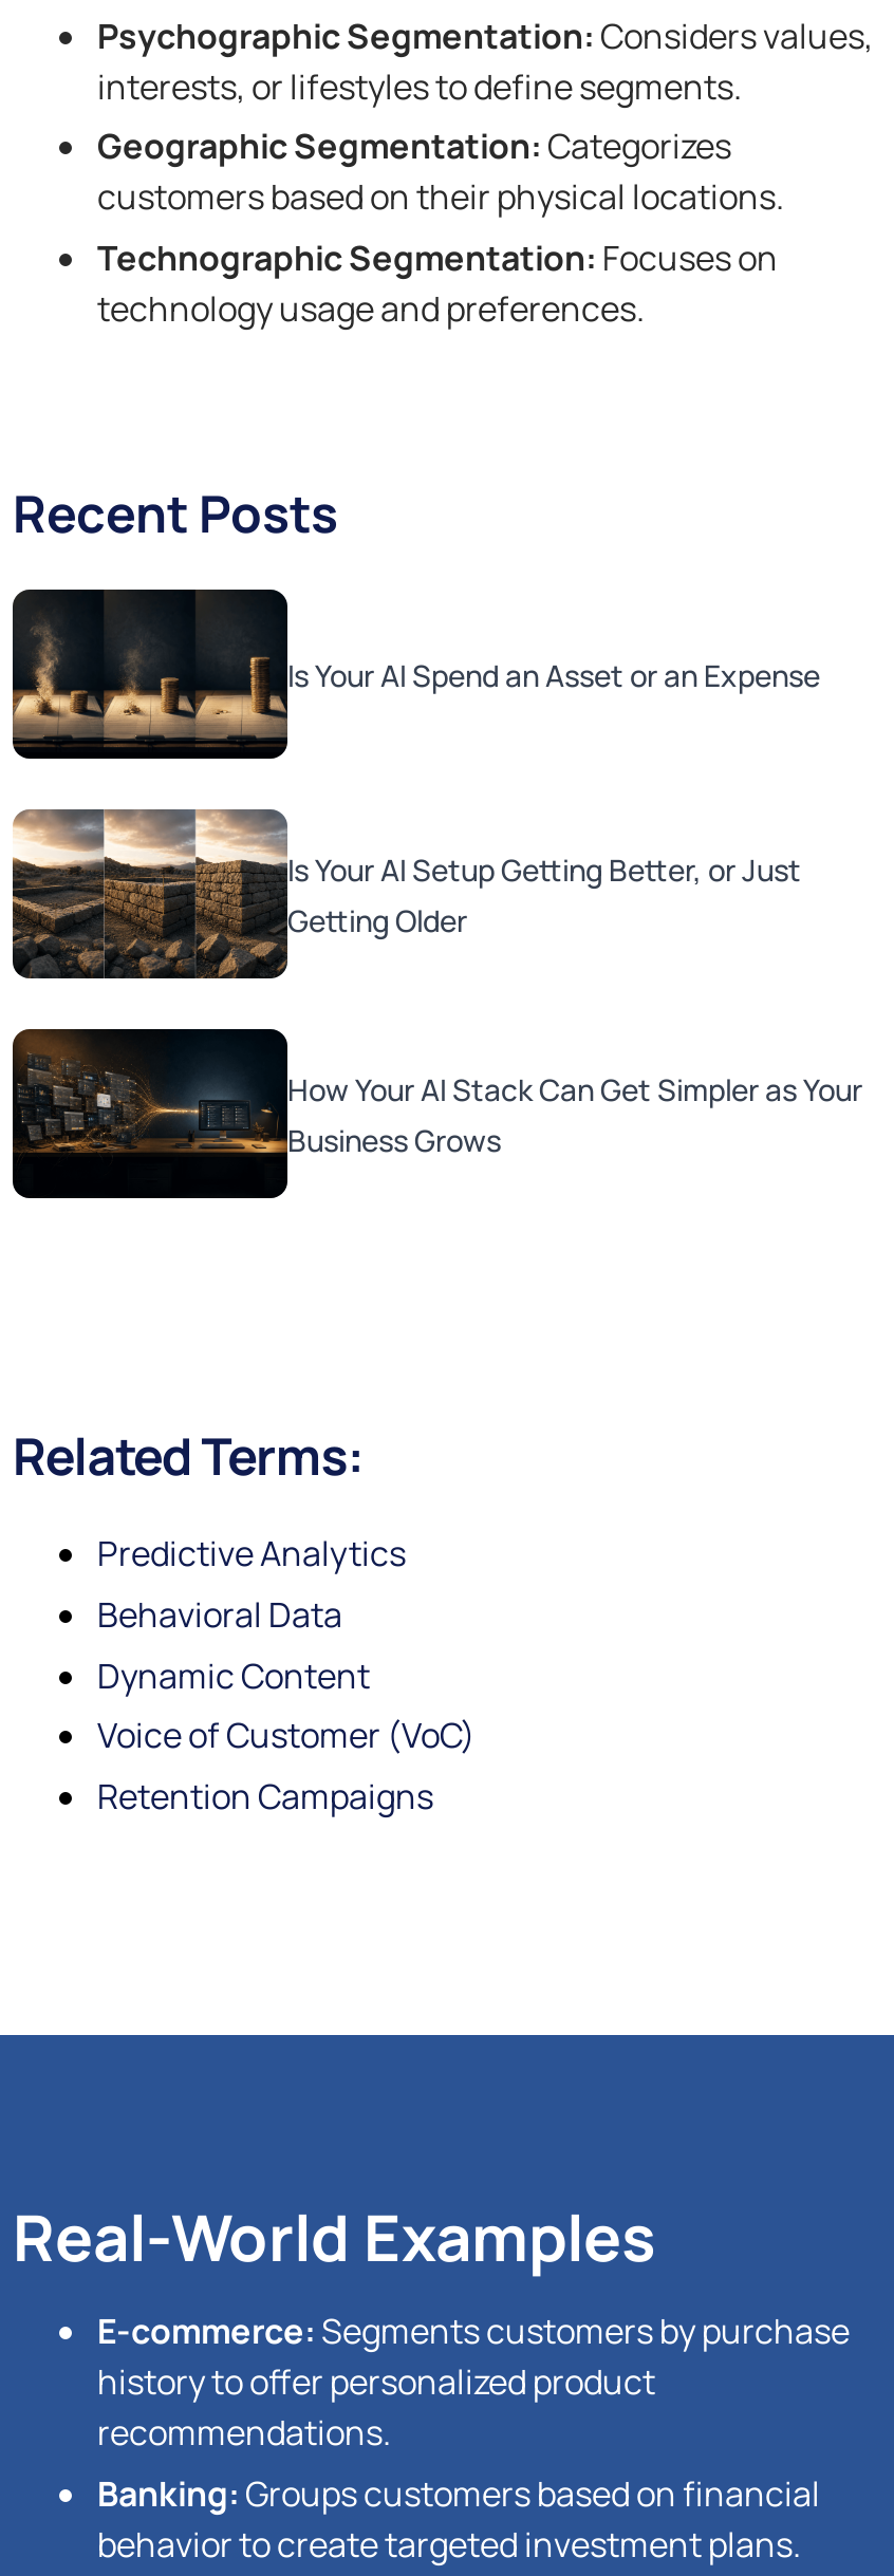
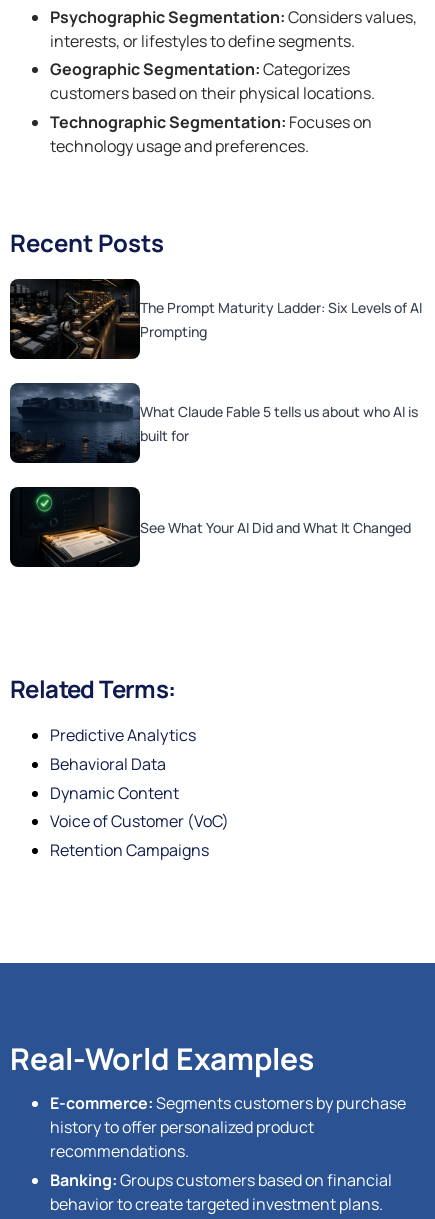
- [image]
- Is Your AI Spend an Asset or an Expense
+ [image]
+ The Prompt Maturity Ladder: Six Levels of AI
+ Prompting

- [image]
- Is Your AI Setup Getting Better, or Just
- Getting Older
+ [image]
+ What Claude Fable 5 tells us about who AI is
+ built for

- [image]
- How Your AI Stack Can Get Simpler as Your
- Business Grows
+ [image]
+ See What Your AI Did and What It Changed
